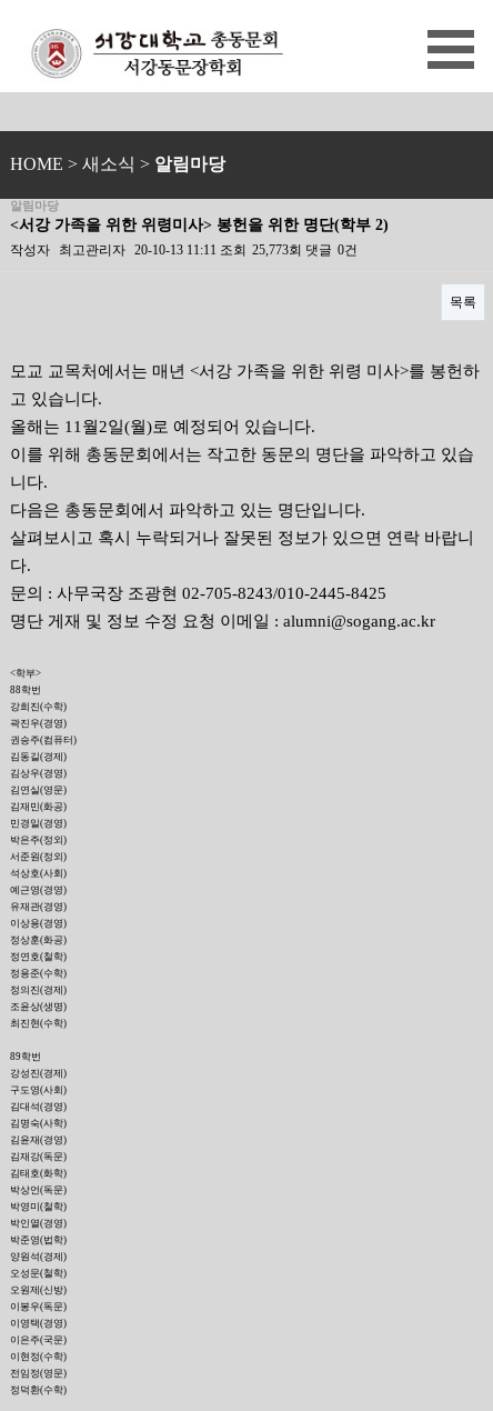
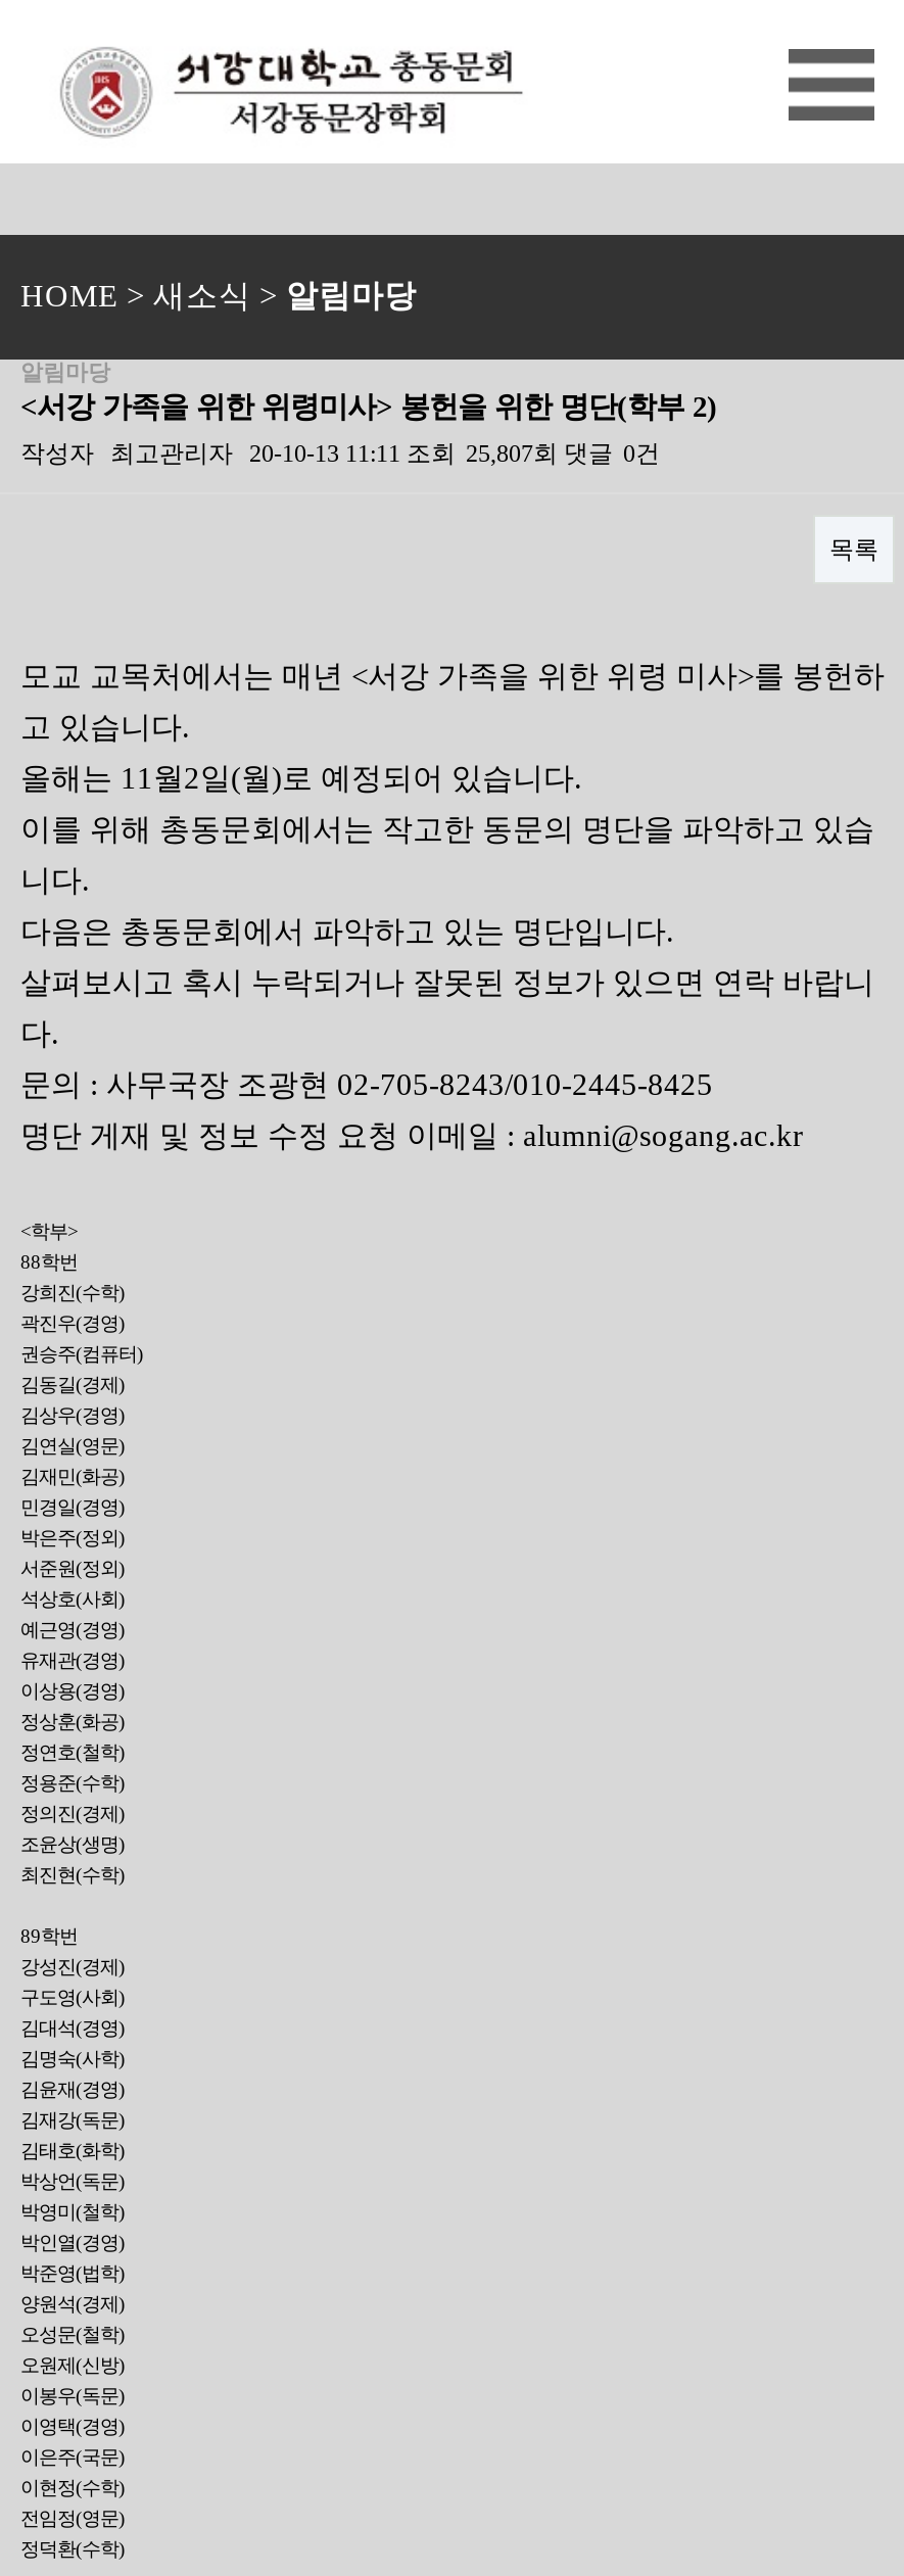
- 작성자 최고관리자 20-10-13 11:11 조회 25,773회 댓글 0건
+ 작성자 최고관리자 20-10-13 11:11 조회 25,807회 댓글 0건
